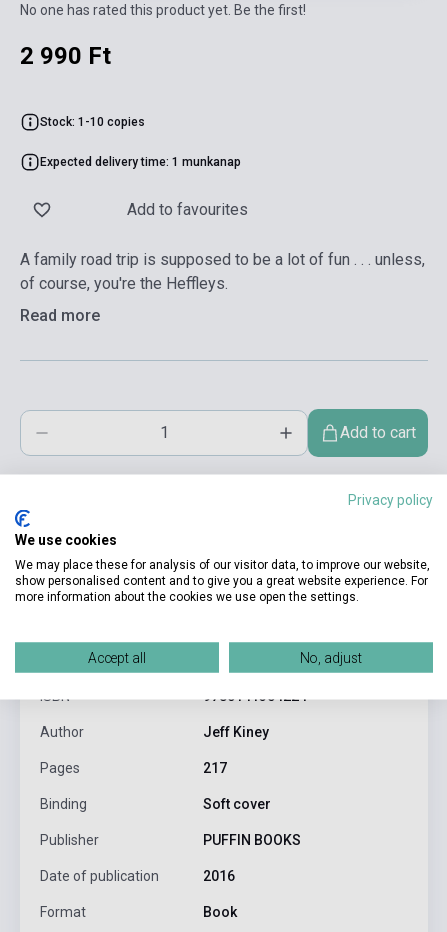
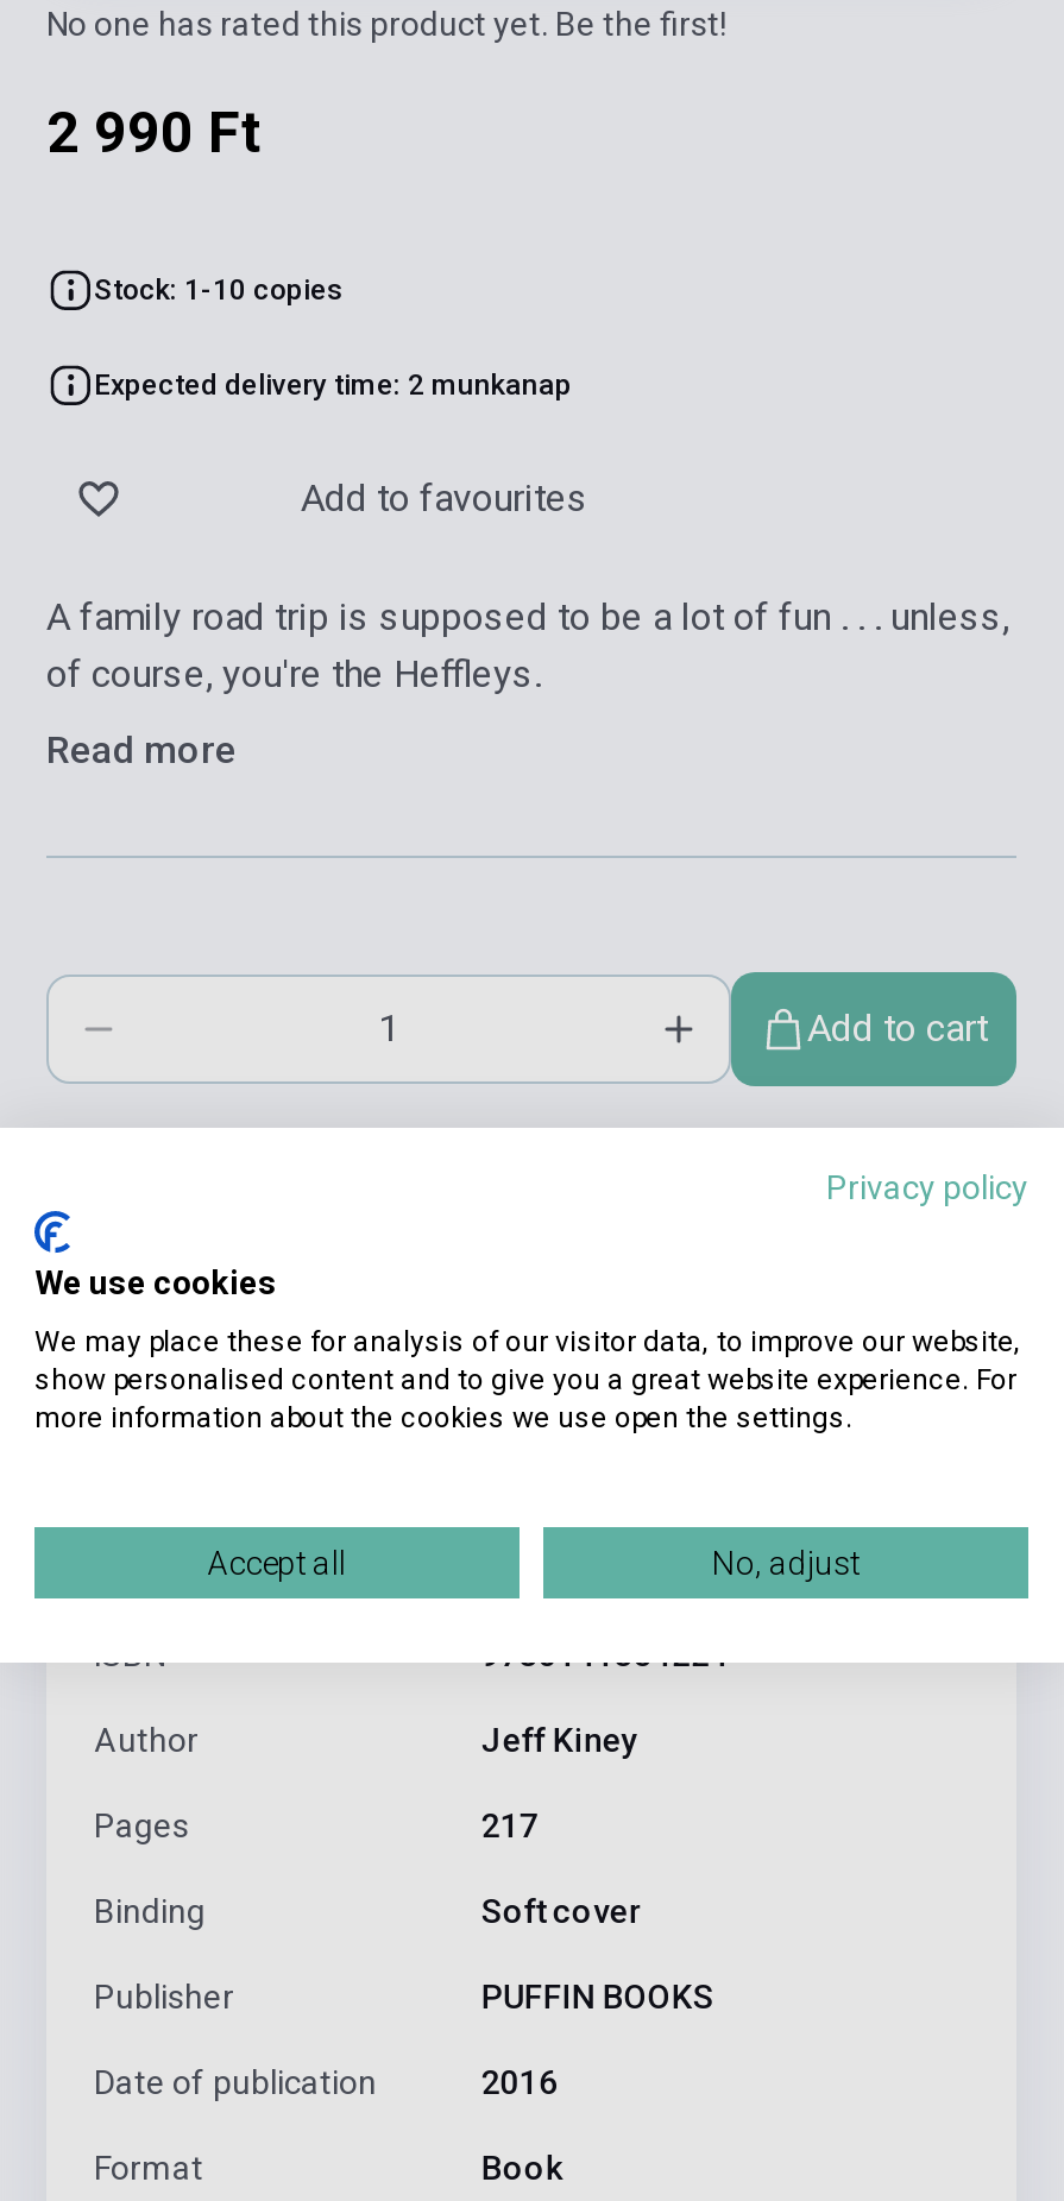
- Expected delivery time: 1 munkanap
+ Expected delivery time: 2 munkanap
